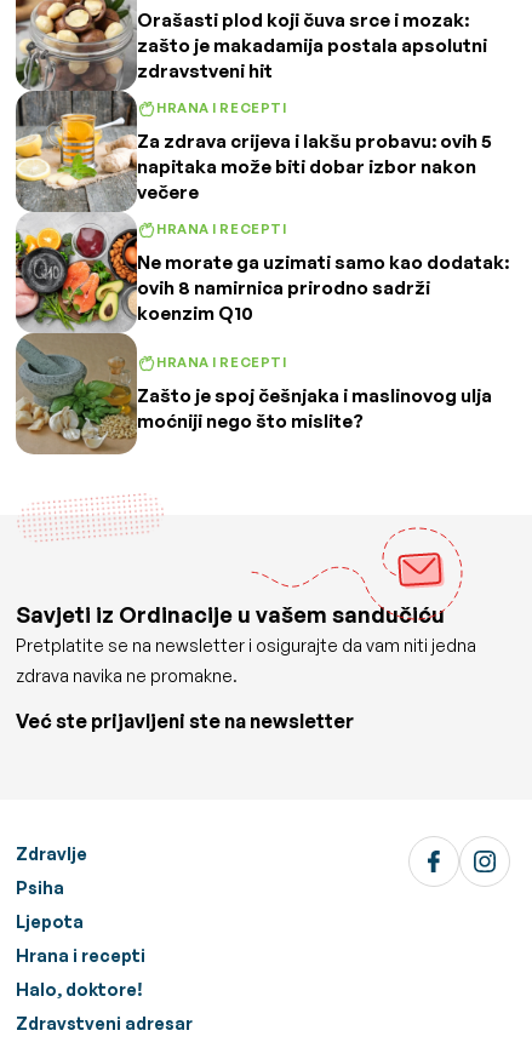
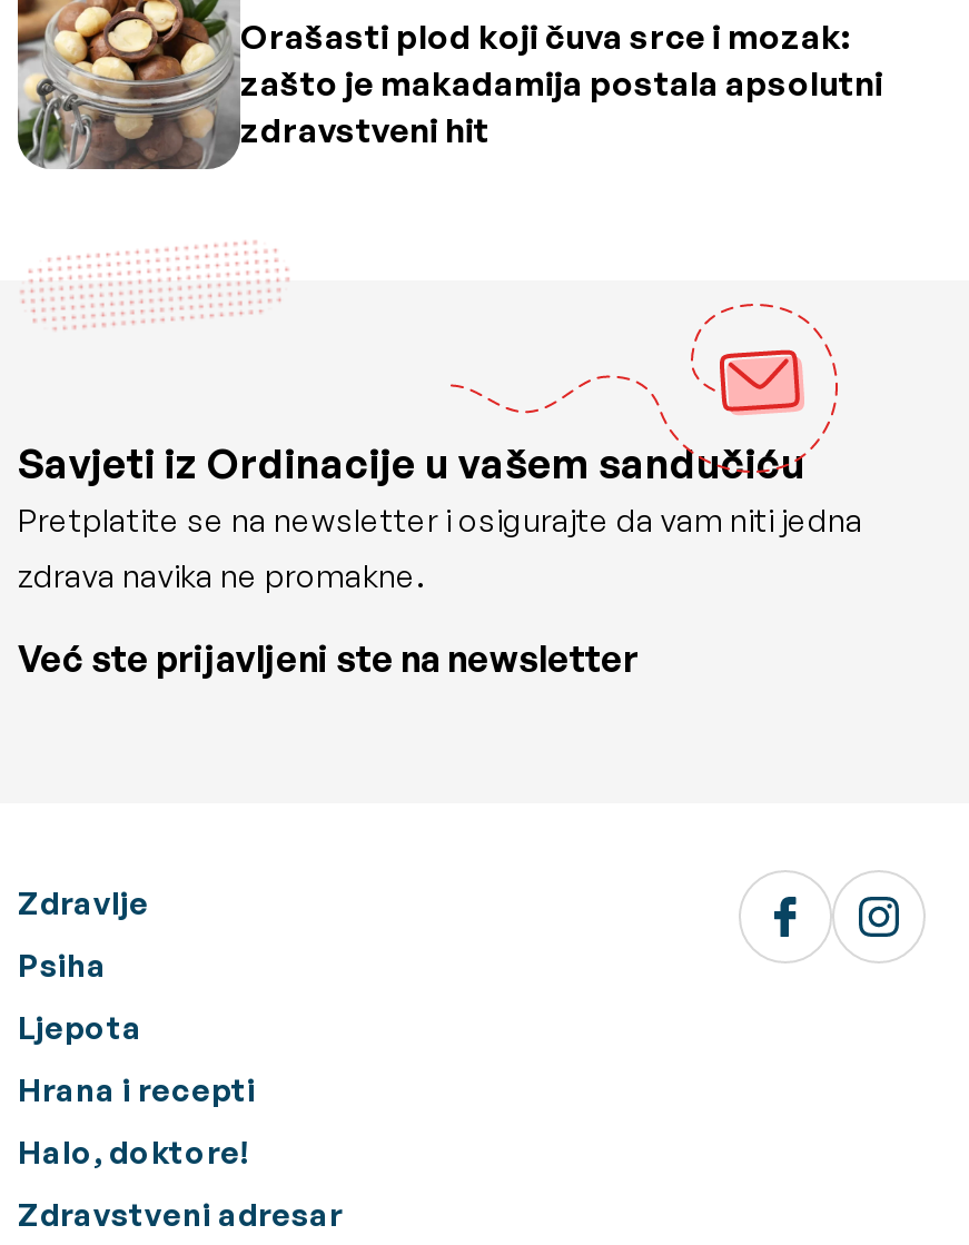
- [image]
- HRANA I RECEPTI
- Za zdrava crijeva i lakšu probavu: ovih 5
- napitaka može biti dobar izbor nakon
- večere
- HRANA I RECEPTI
- Ne morate ga uzimati samo kao dodatak:
- ovih 8 namirnica prirodno sadrži
- koenzim Q10
- HRANA I RECEPTI
- Zašto je spoj češnjaka i maslinovog ulja
- moćniji nego što mislite?
